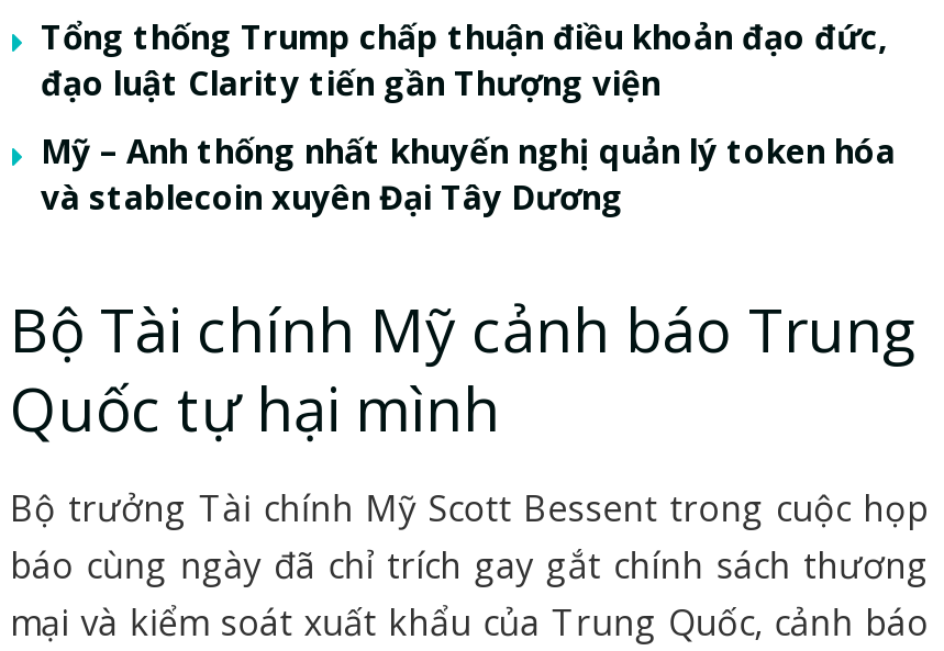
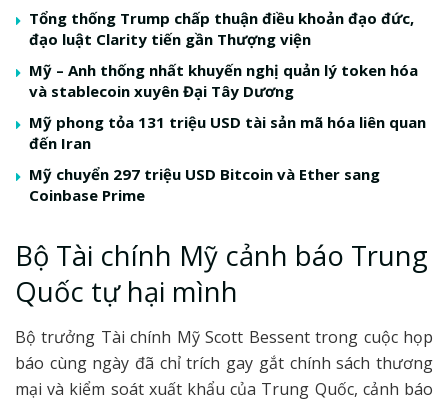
+ Mỹ phong tỏa 131 triệu USD tài sản mã hóa liên quan
+ đến Iran
+ Mỹ chuyển 297 triệu USD Bitcoin và Ether sang
+ Coinbase Prime
